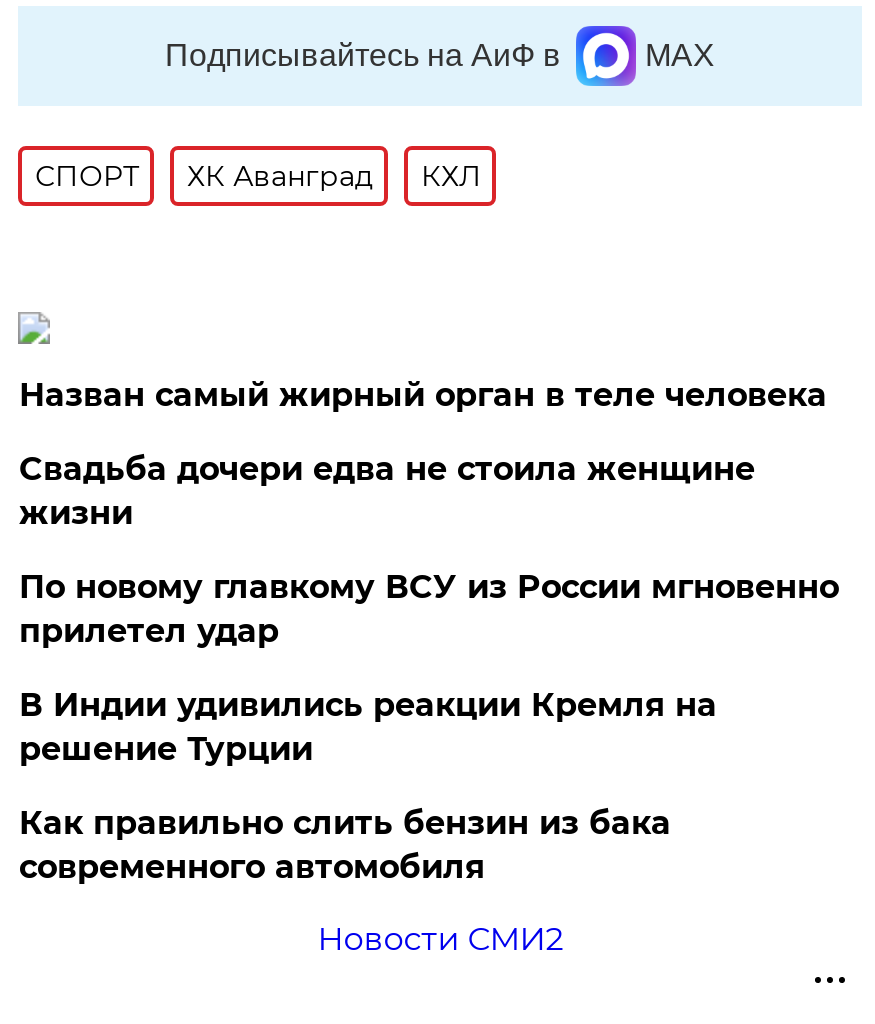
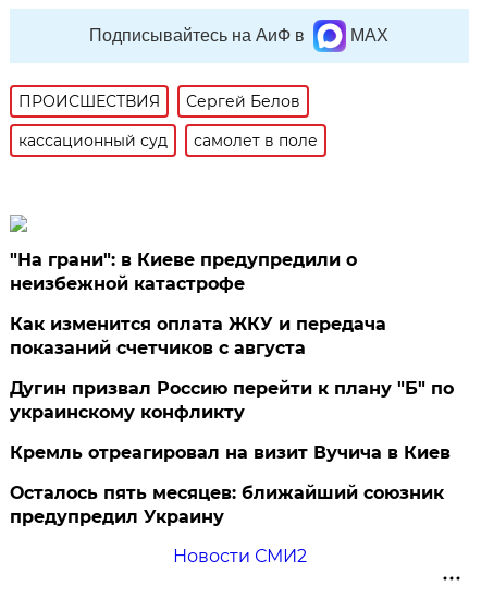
- СПОРТ
- ХК Аванград
- КХЛ
+ ПРОИСШЕСТВИЯ
+ Сергей Белов
+ кассационный суд
+ самолет в поле

- Назван самый жирный орган в теле человека
- Свадьба дочери едва не стоила женщине
- жизни
- По новому главкому ВСУ из России мгновенно
- прилетел удар
- В Индии удивились реакции Кремля на
- решение Турции
- Как правильно слить бензин из бака
- современного автомобиля
+ "На грани": в Киеве предупредили о
+ неизбежной катастрофе
+ Как изменится оплата ЖКУ и передача
+ показаний счетчиков с августа
+ Дугин призвал Россию перейти к плану "Б" по
+ украинскому конфликту
+ Кремль отреагировал на визит Вучича в Киев
+ Осталось пять месяцев: ближайший союзник
+ предупредил Украину
